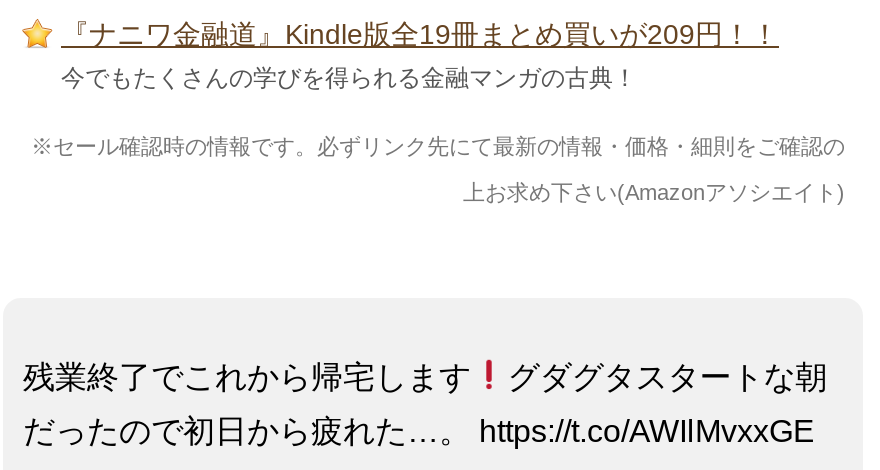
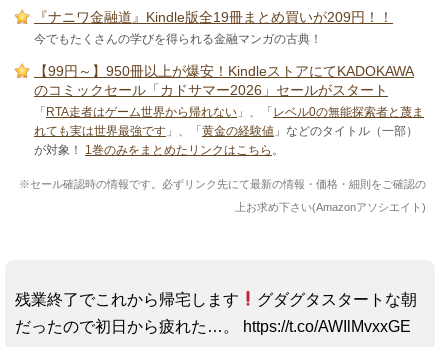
+ 【99円～】950冊以上が爆安！KindleストアにてKADOKAWA
+ のコミックセール「カドサマー2026」セールがスタート
+ 「RTA走者はゲーム世界から帰れない」、「レベル0の無能探索者と蔑ま
+ れても実は世界最強です」、「黄金の経験値」などのタイトル（一部）
+ が対象！1巻のみをまとめたリンクはこちら。
